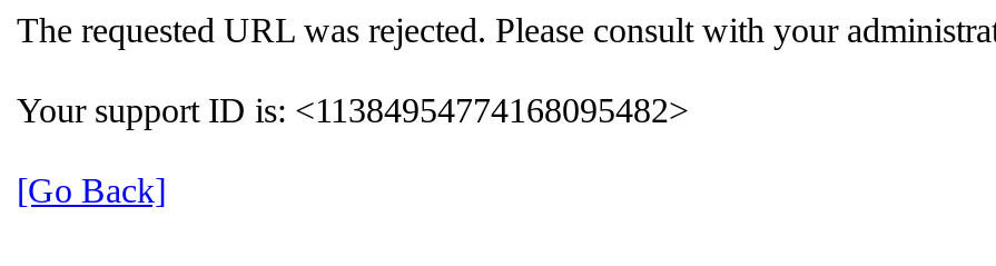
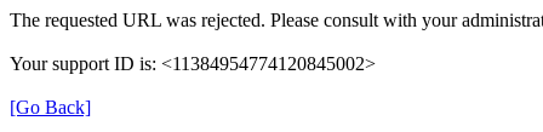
- Your support ID is: <11384954774168095482>
+ Your support ID is: <11384954774120845002>
